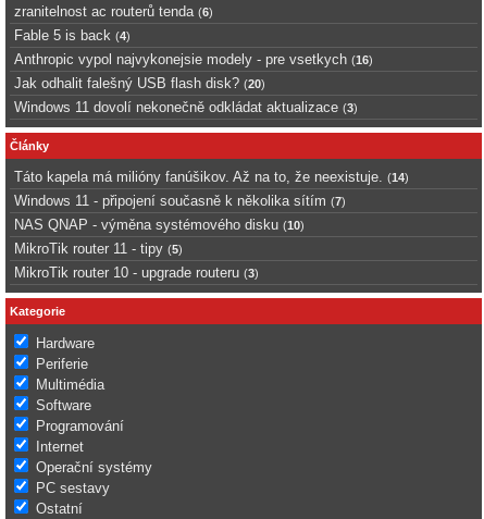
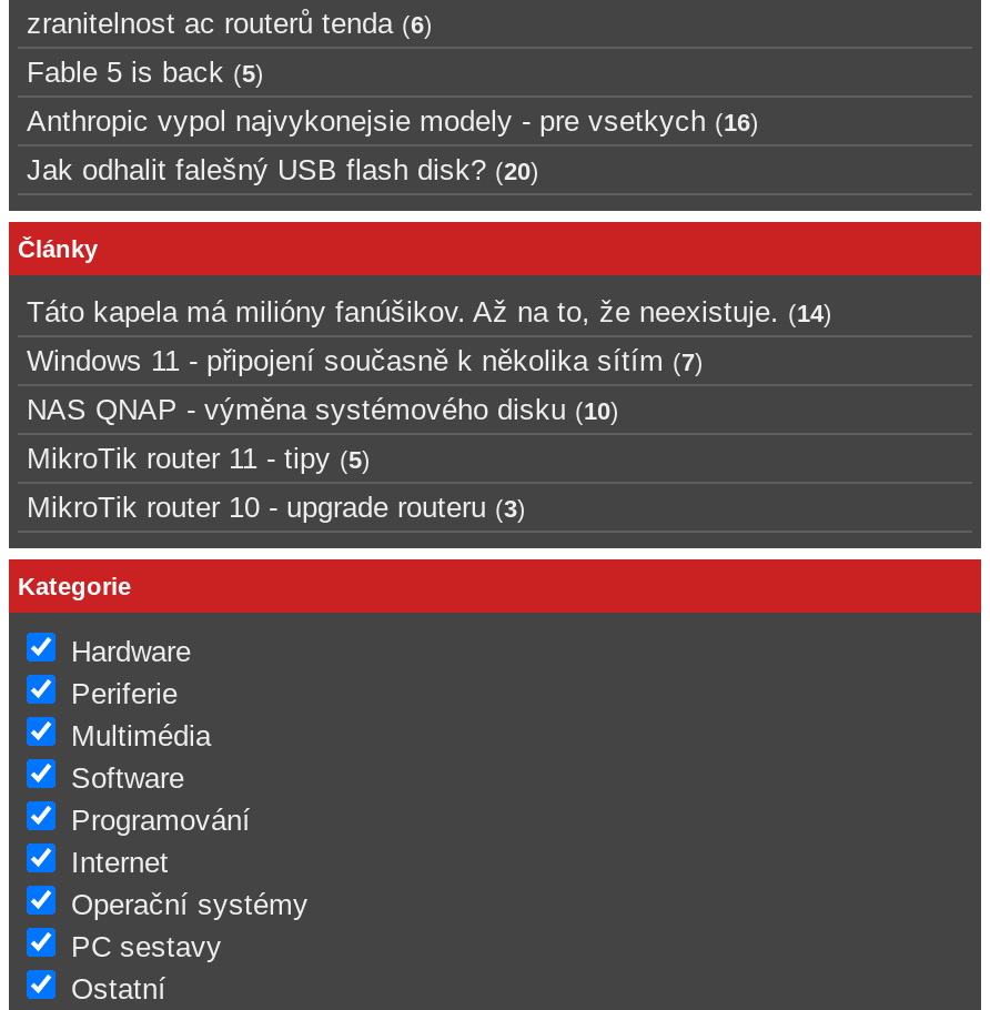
- Fable 5 is back (4)
+ Fable 5 is back (5)

- Windows 11 dovolí nekonečně odkládat aktualizace (3)
